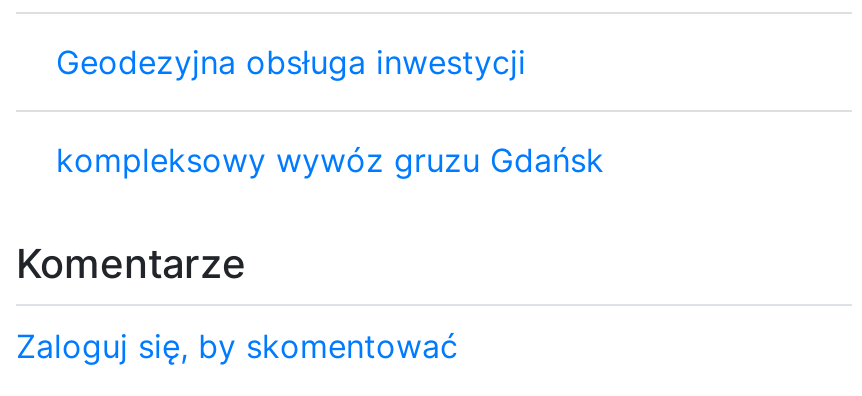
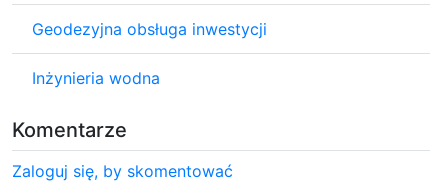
- kompleksowy wywóz gruzu Gdańsk
+ Inżynieria wodna
